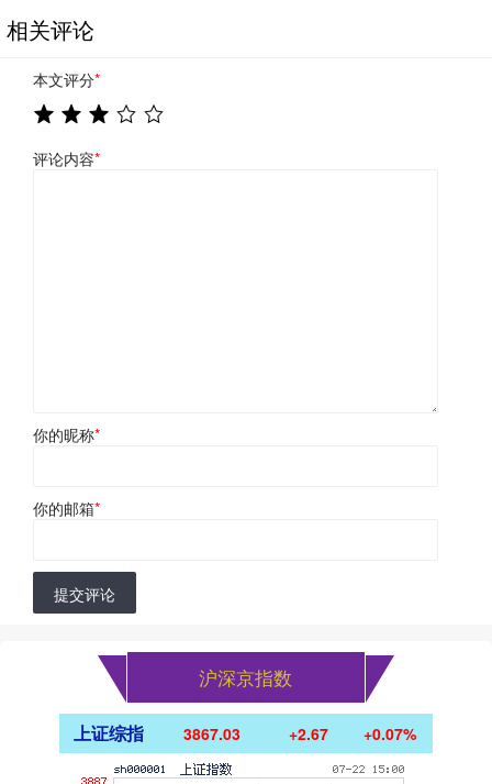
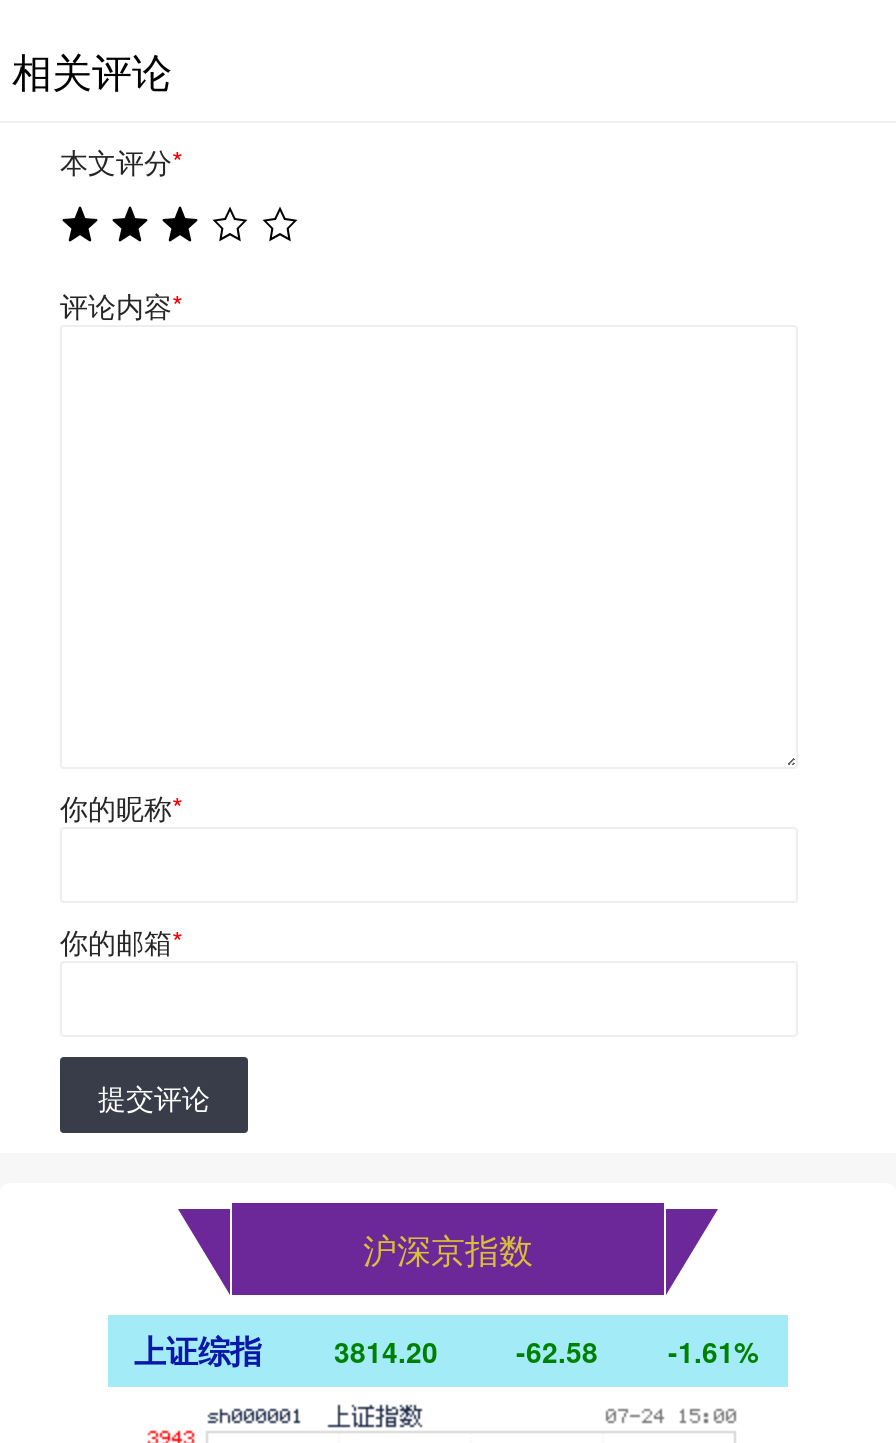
- 3867.03
+ 3814.20

- +2.67
+ -62.58

- +0.07%
+ -1.61%
